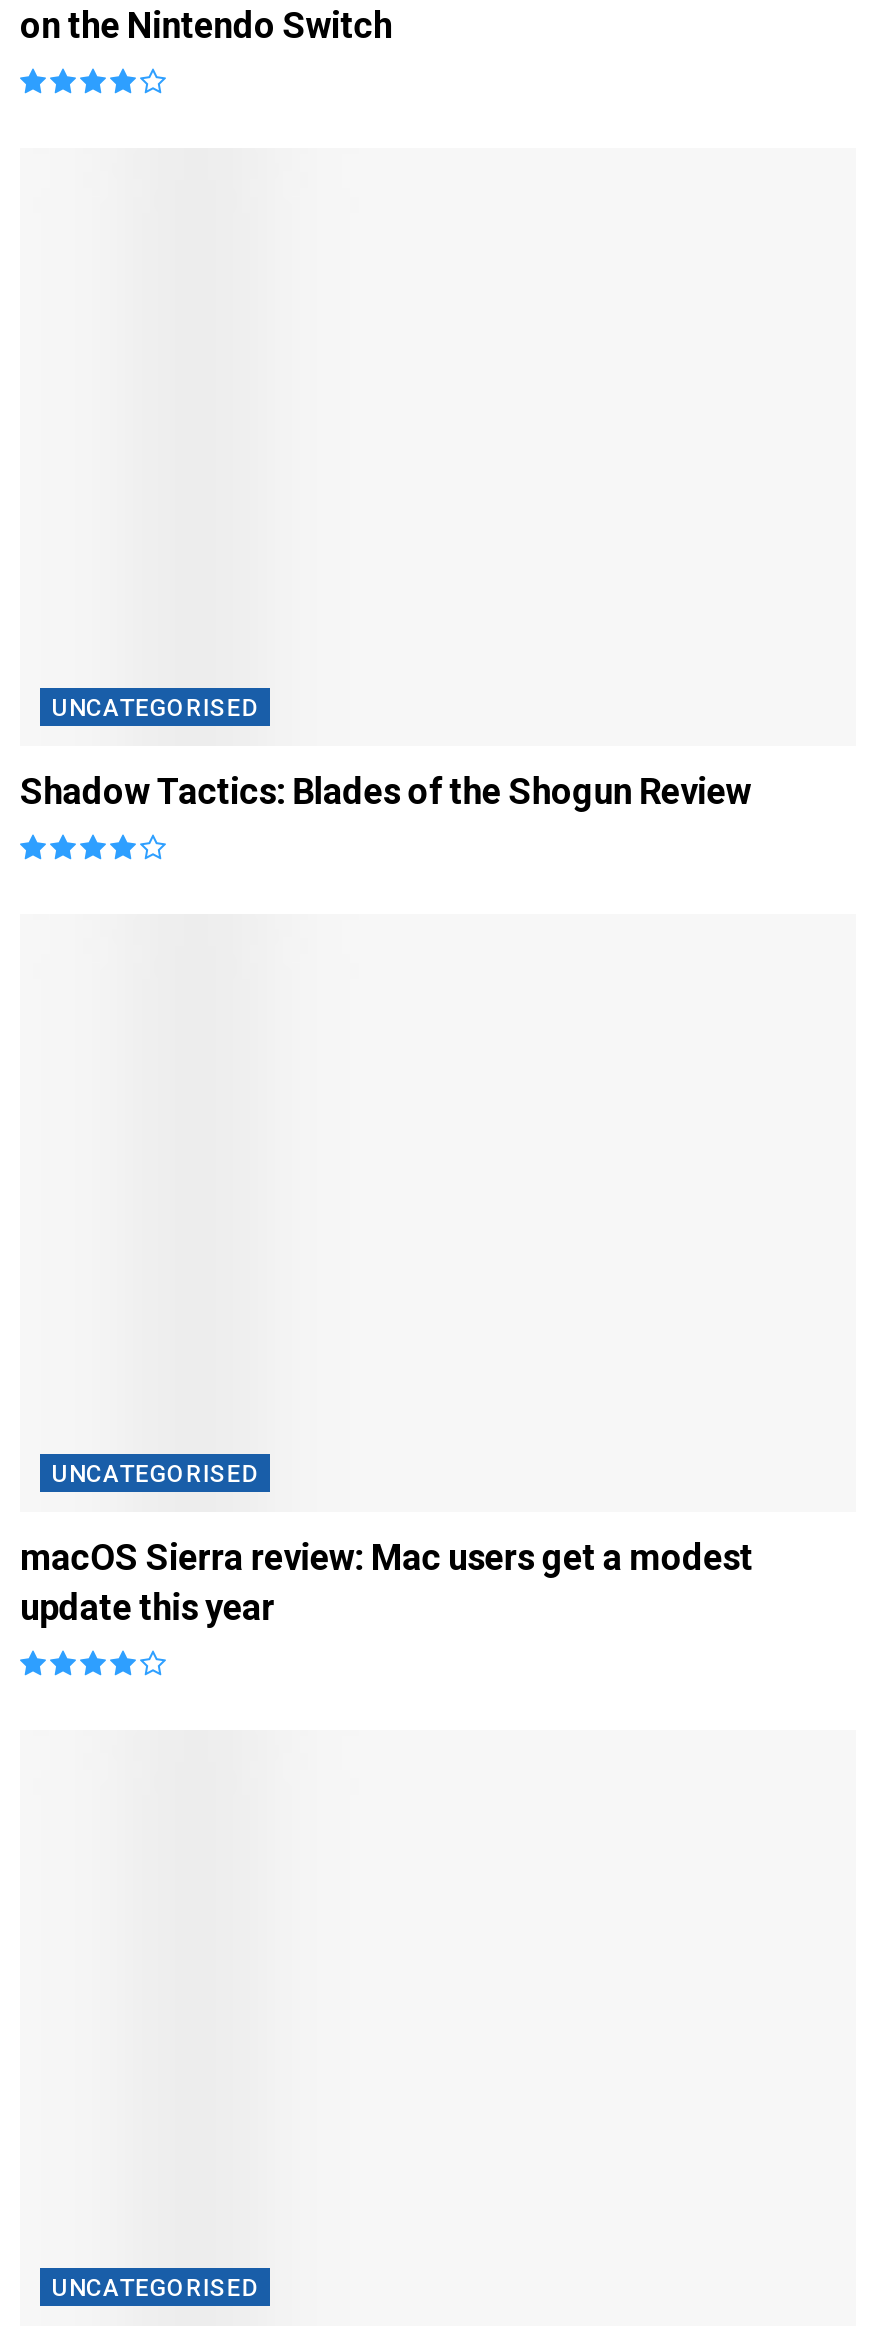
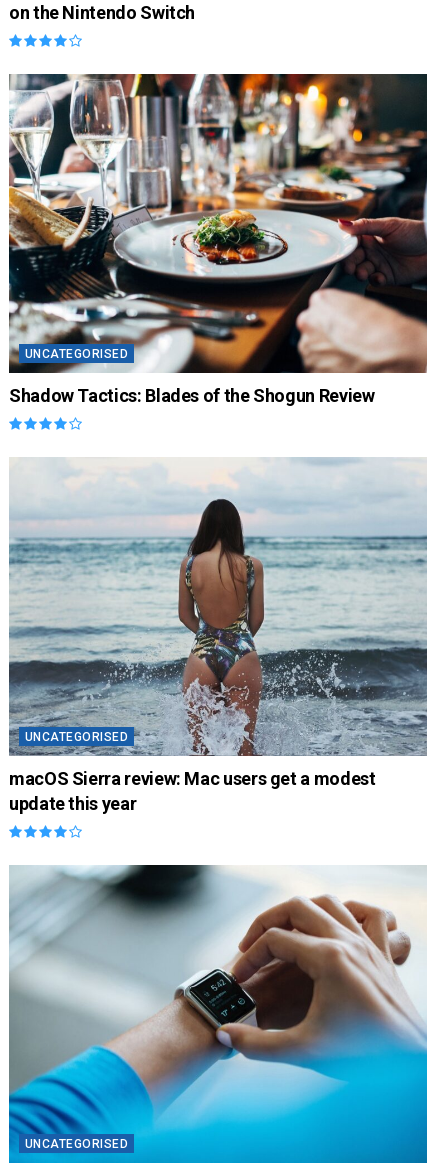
+ [image]

+ [image]

+ [image]
